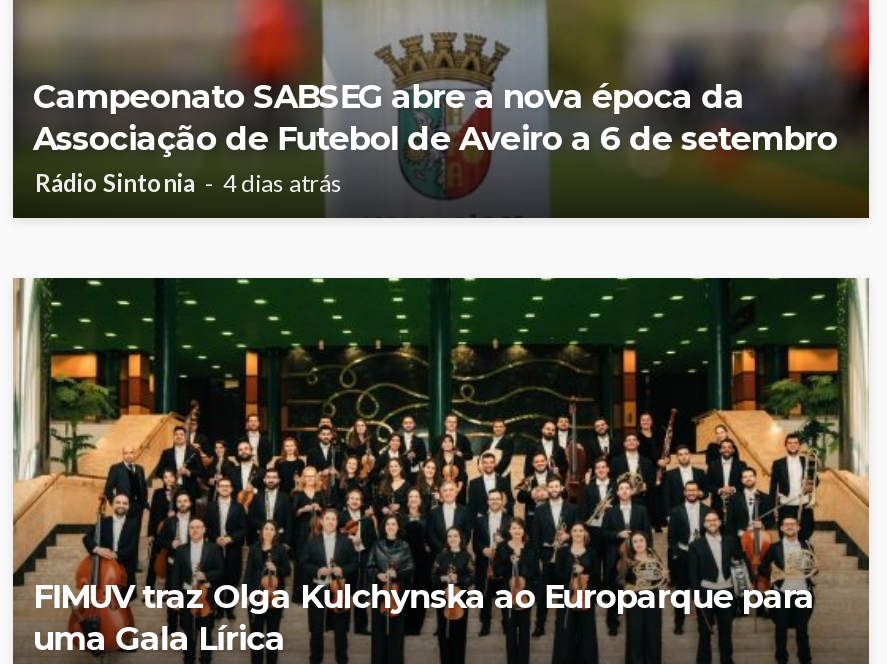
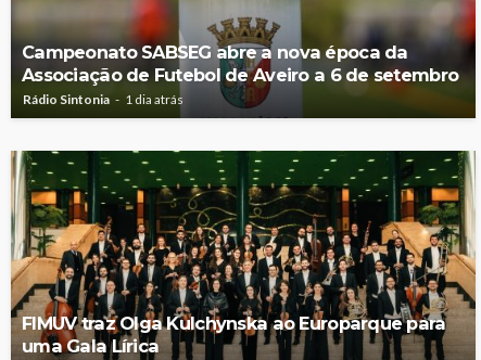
- Rádio Sintonia 4 dias atrás
+ Rádio Sintonia 1 dia atrás
